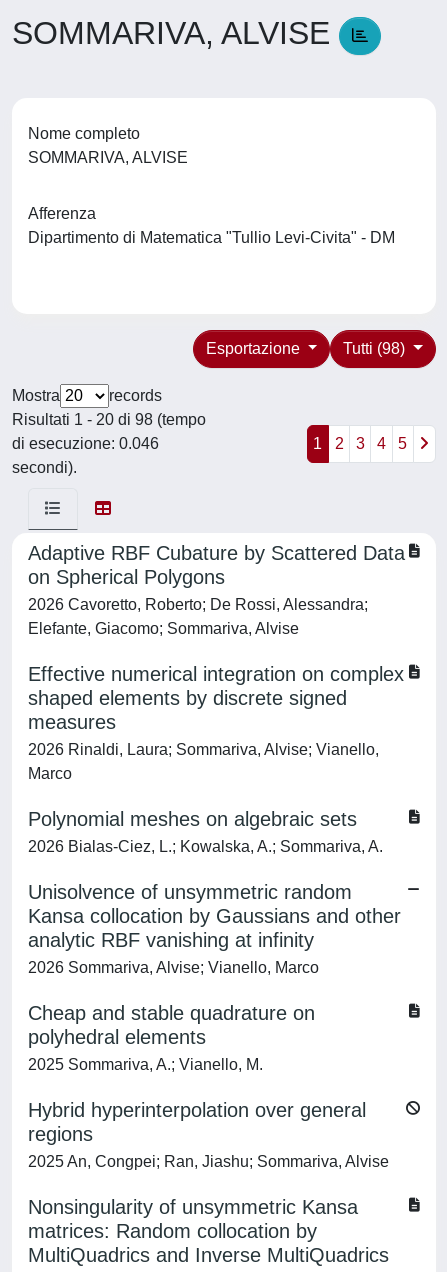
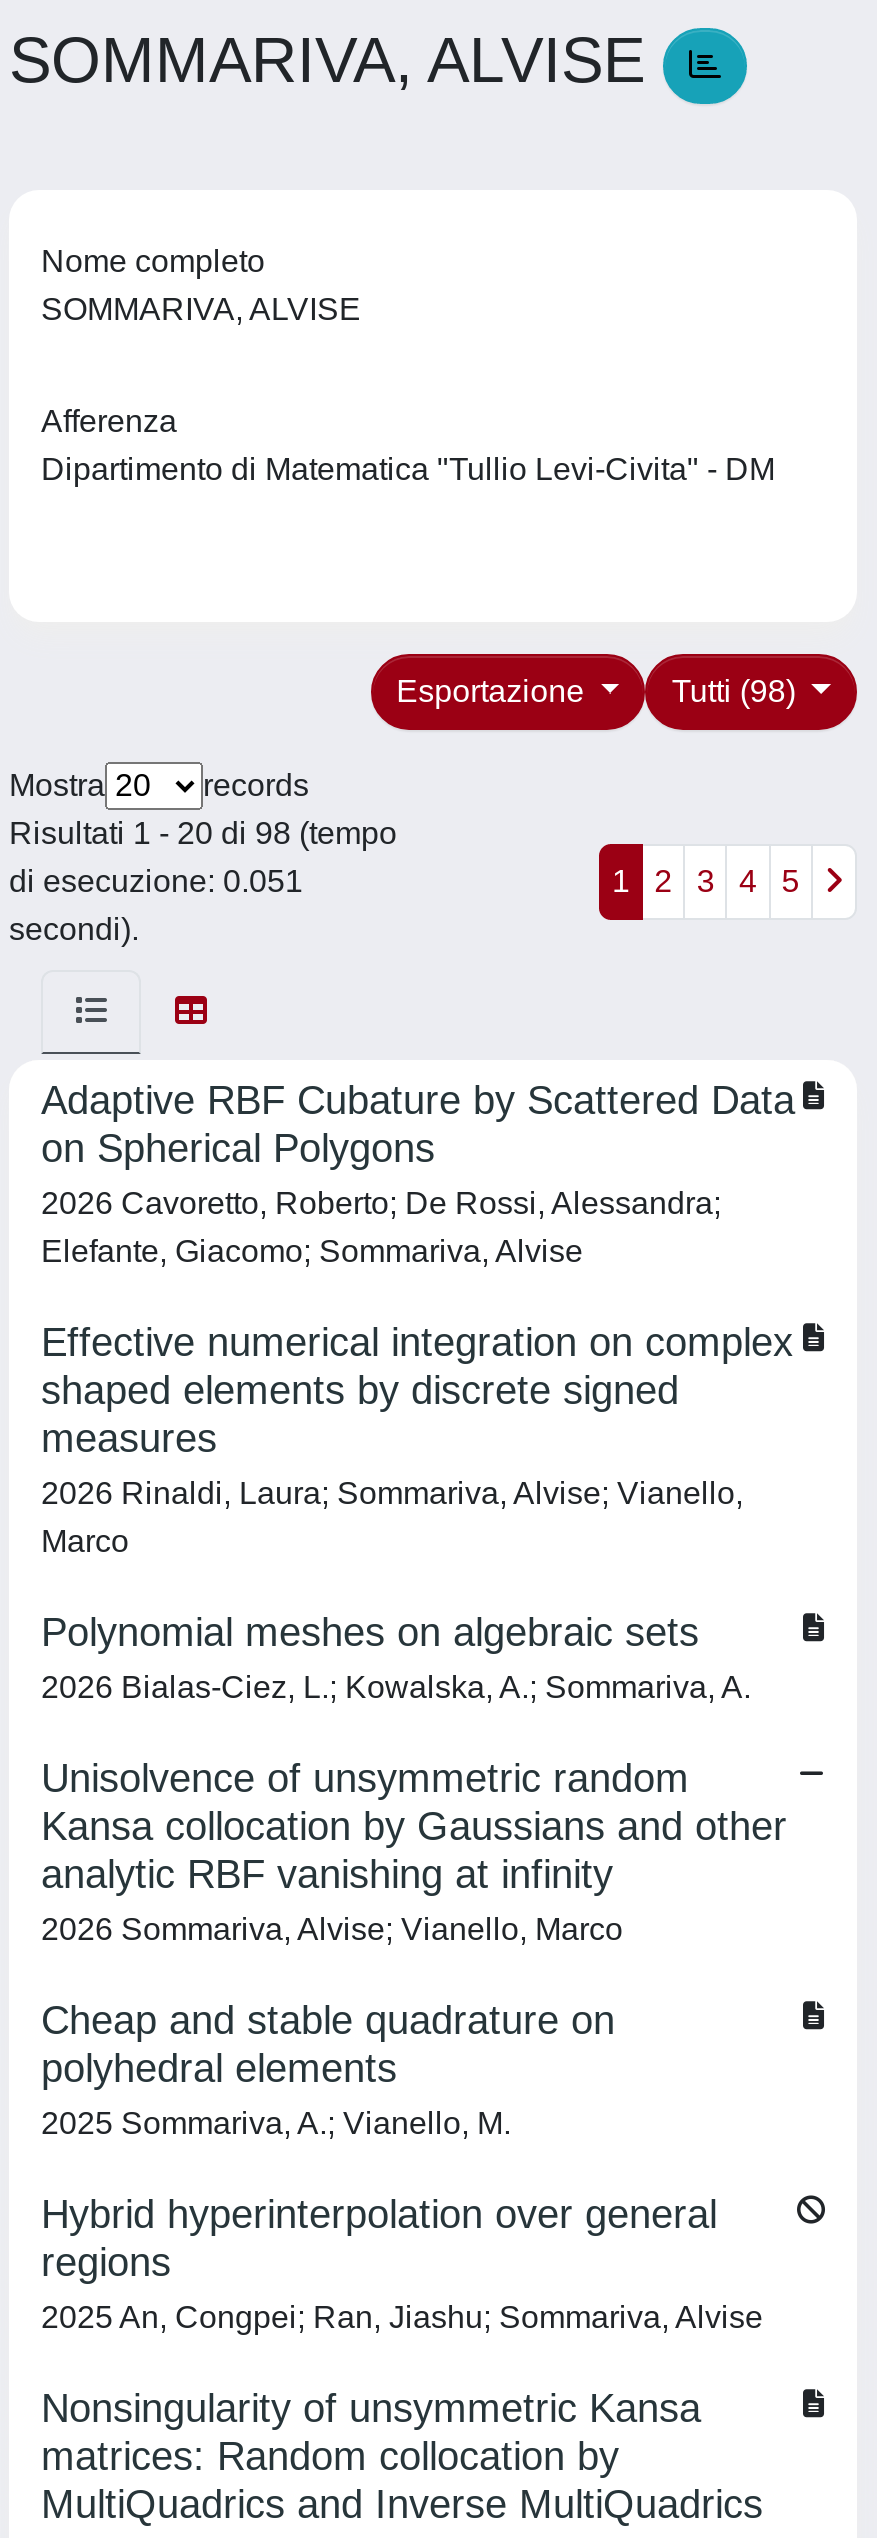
- di esecuzione: 0.046
+ di esecuzione: 0.051
